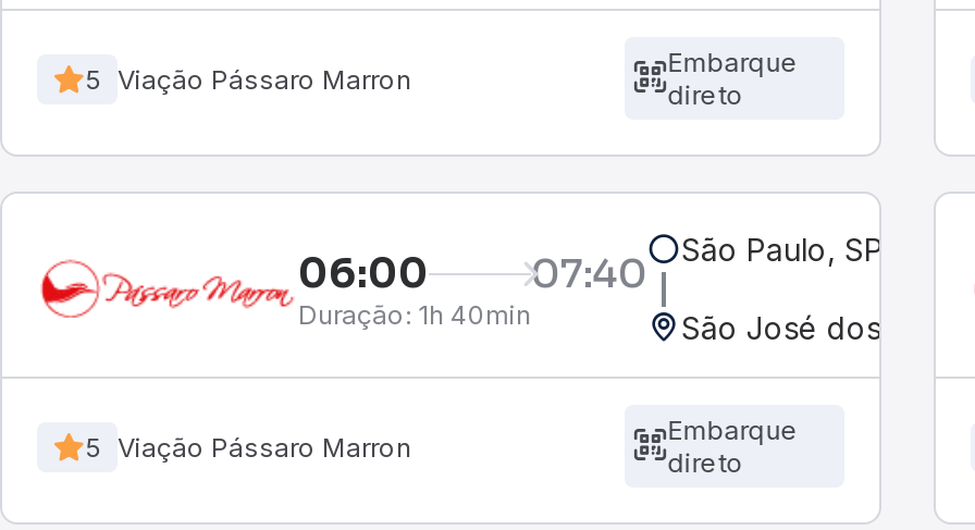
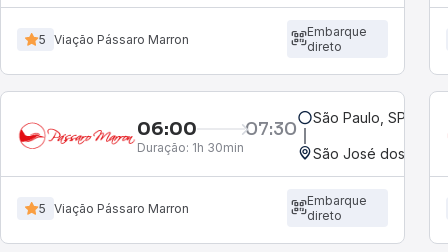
- 07:40
+ 07:30

- Duração: 1h 40min
+ Duração: 1h 30min
